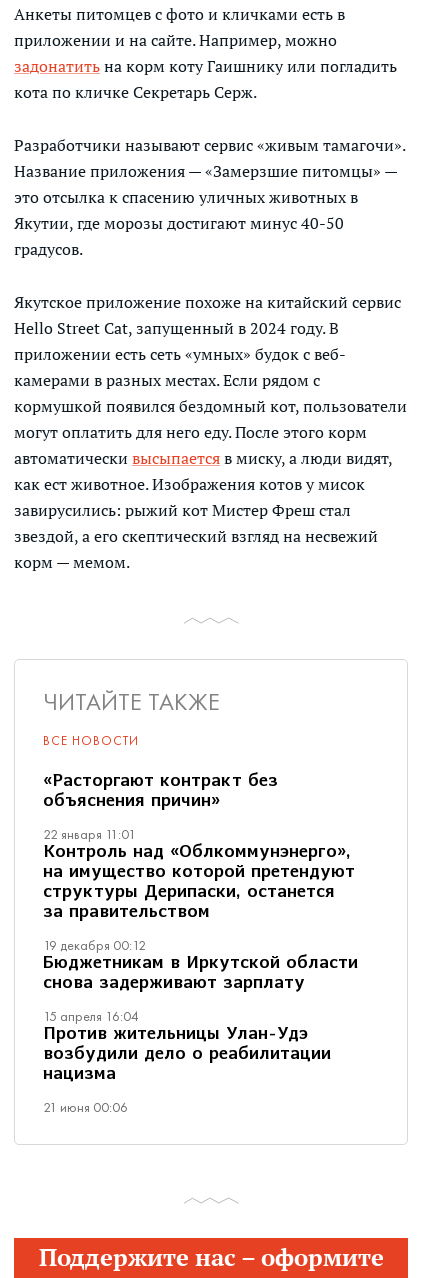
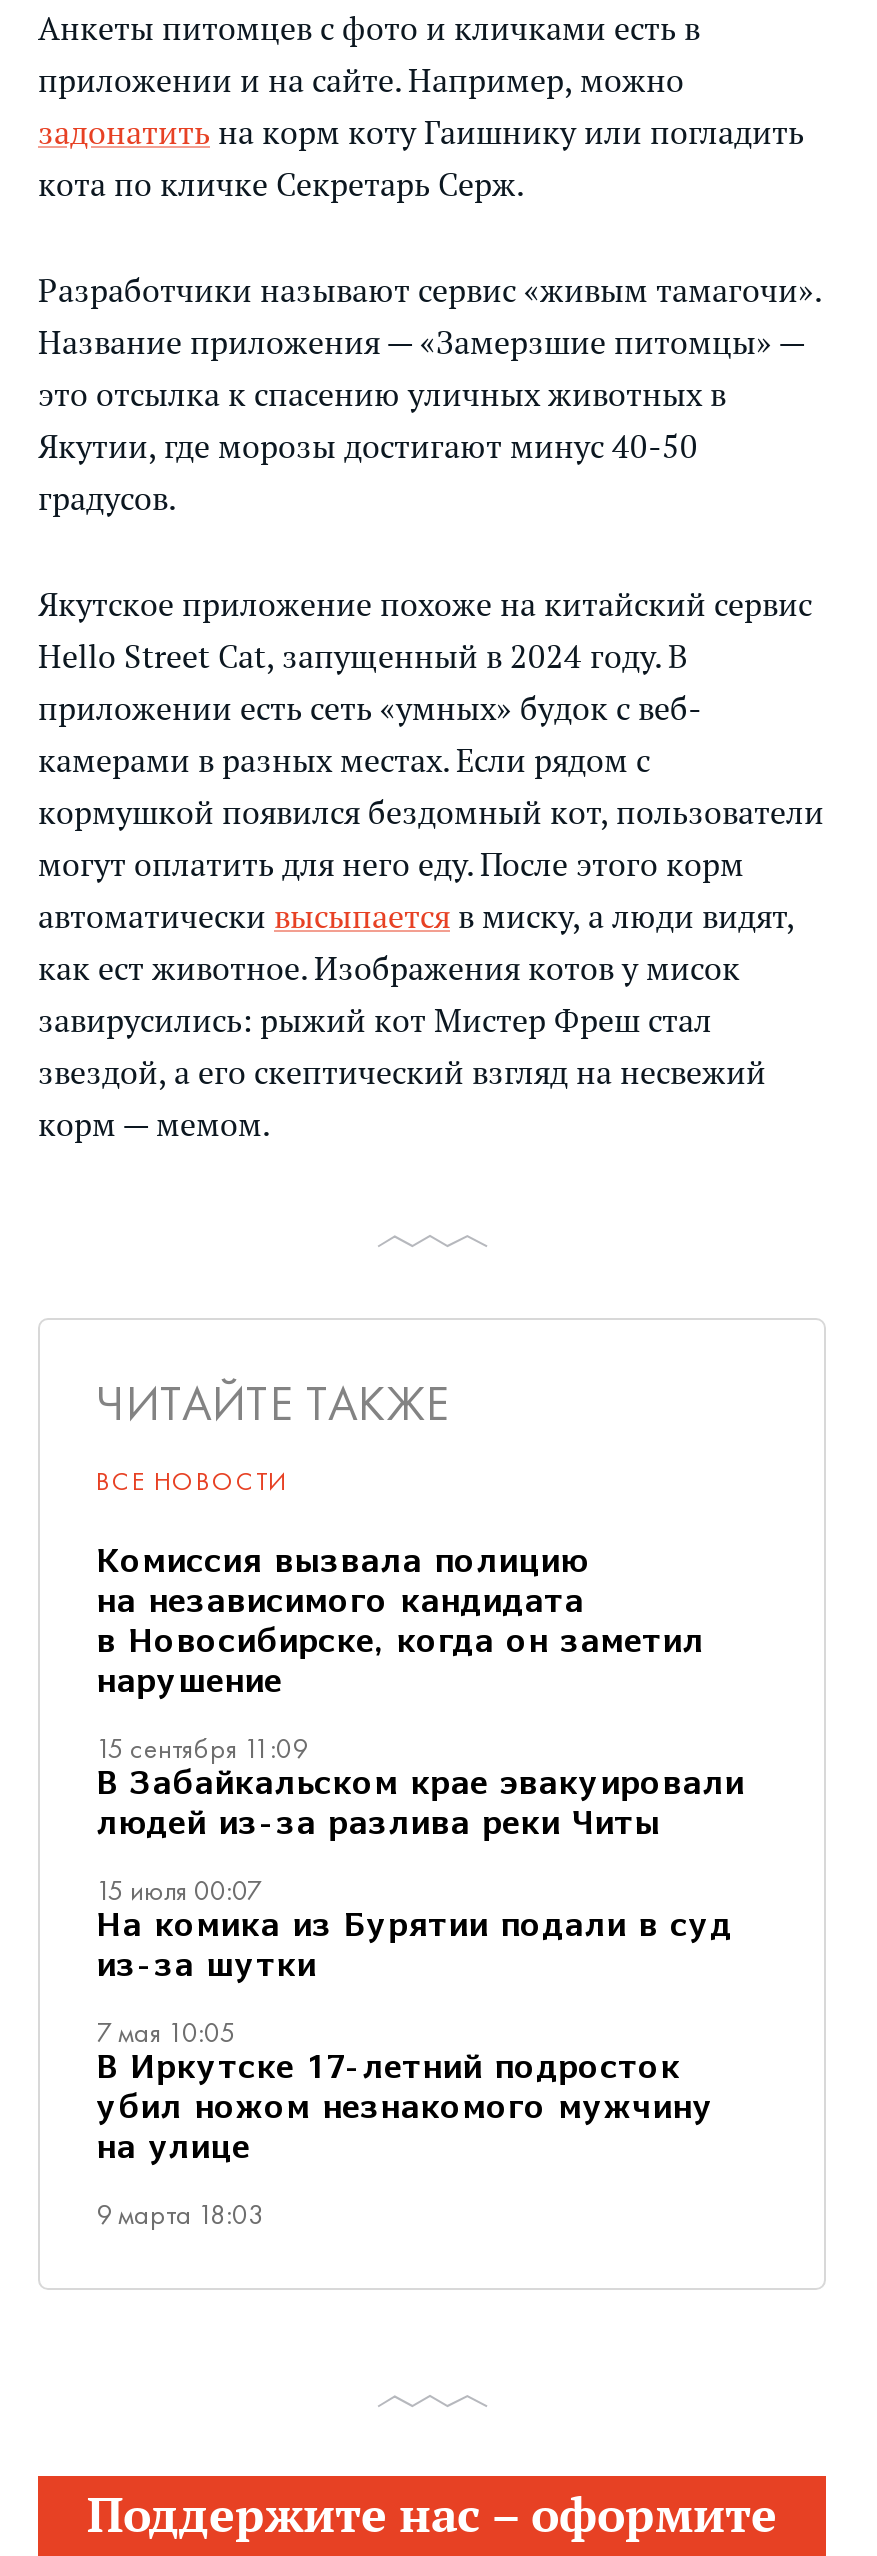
- «Расторгают контракт без
- объяснения причин»
+ Комиссия вызвала полицию
+ на независимого кандидата
+ в Новосибирске, когда он заметил
+ нарушение

- 22 января 11:01
- Контроль над «Облкоммунэнерго»,
- на имущество которой претендуют
- структуры Дерипаски, останется
- за правительством
+ 15 сентября 11:09
+ В Забайкальском крае эвакуировали
+ людей из-за разлива реки Читы

- 19 декабря 00:12
- Бюджетникам в Иркутской области
- снова задерживают зарплату
+ 15 июля 00:07
+ На комика из Бурятии подали в суд
+ из-за шутки

- 15 апреля 16:04
- Против жительницы Улан-Удэ
- возбудили дело о реабилитации
- нацизма
+ 7 мая 10:05
+ В Иркутске 17-летний подросток
+ убил ножом незнакомого мужчину
+ на улице

- 21 июня 00:06
+ 9 марта 18:03
